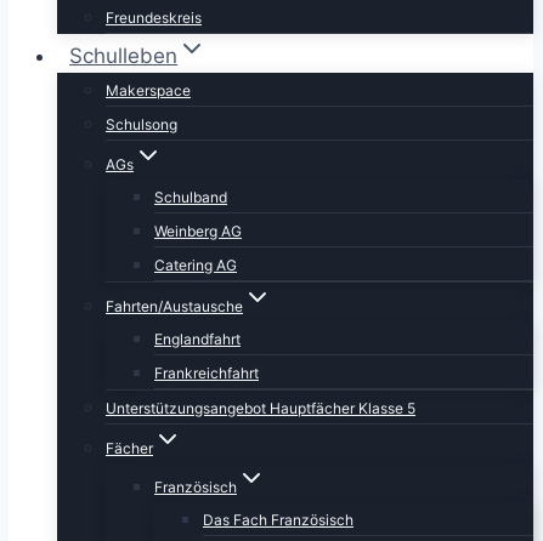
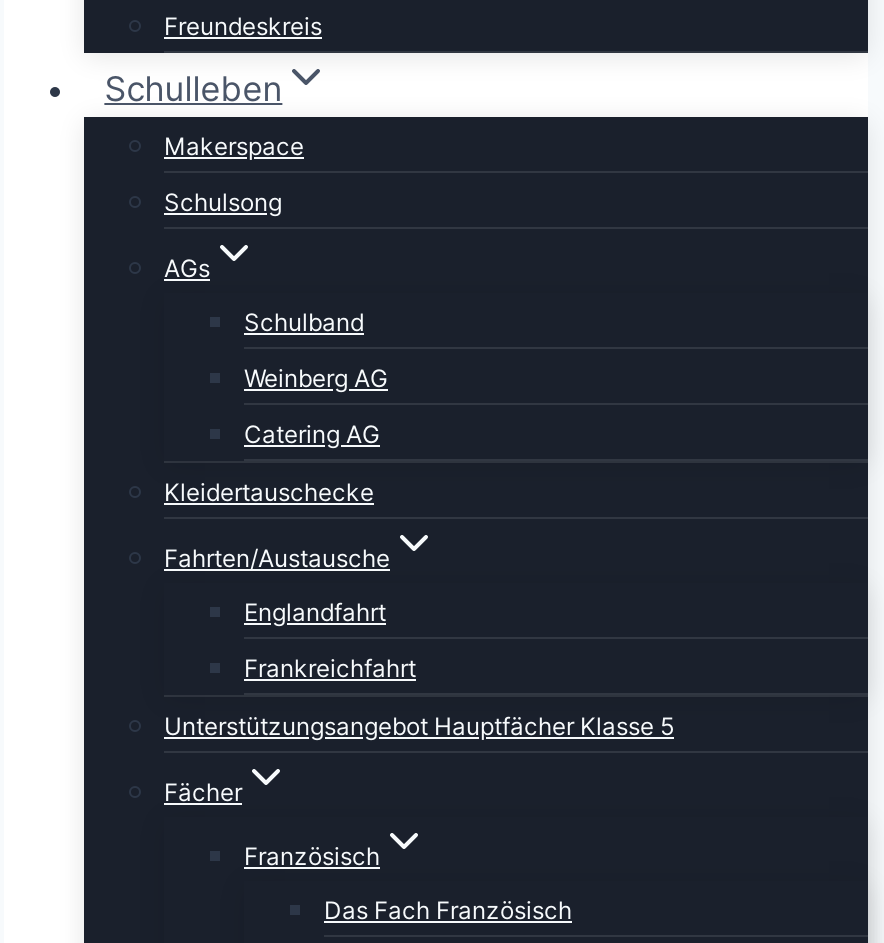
+ Kleidertauschecke
